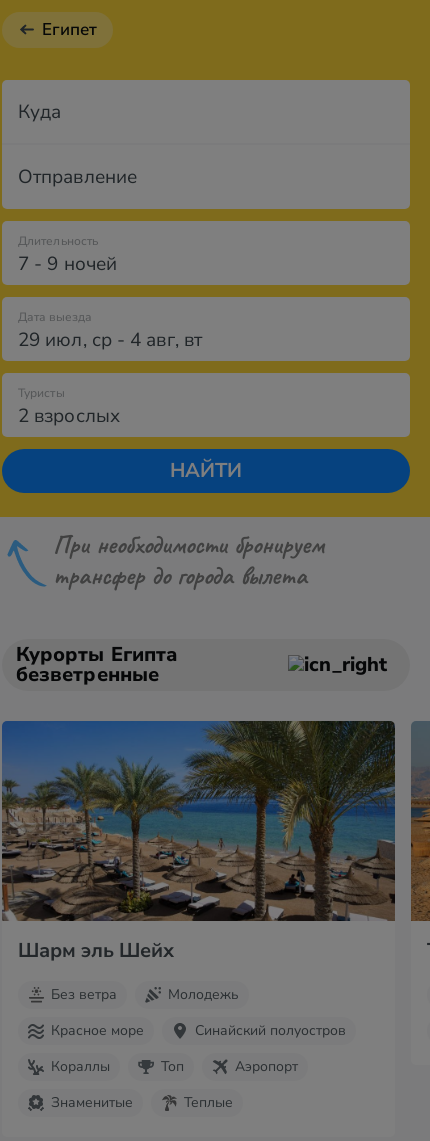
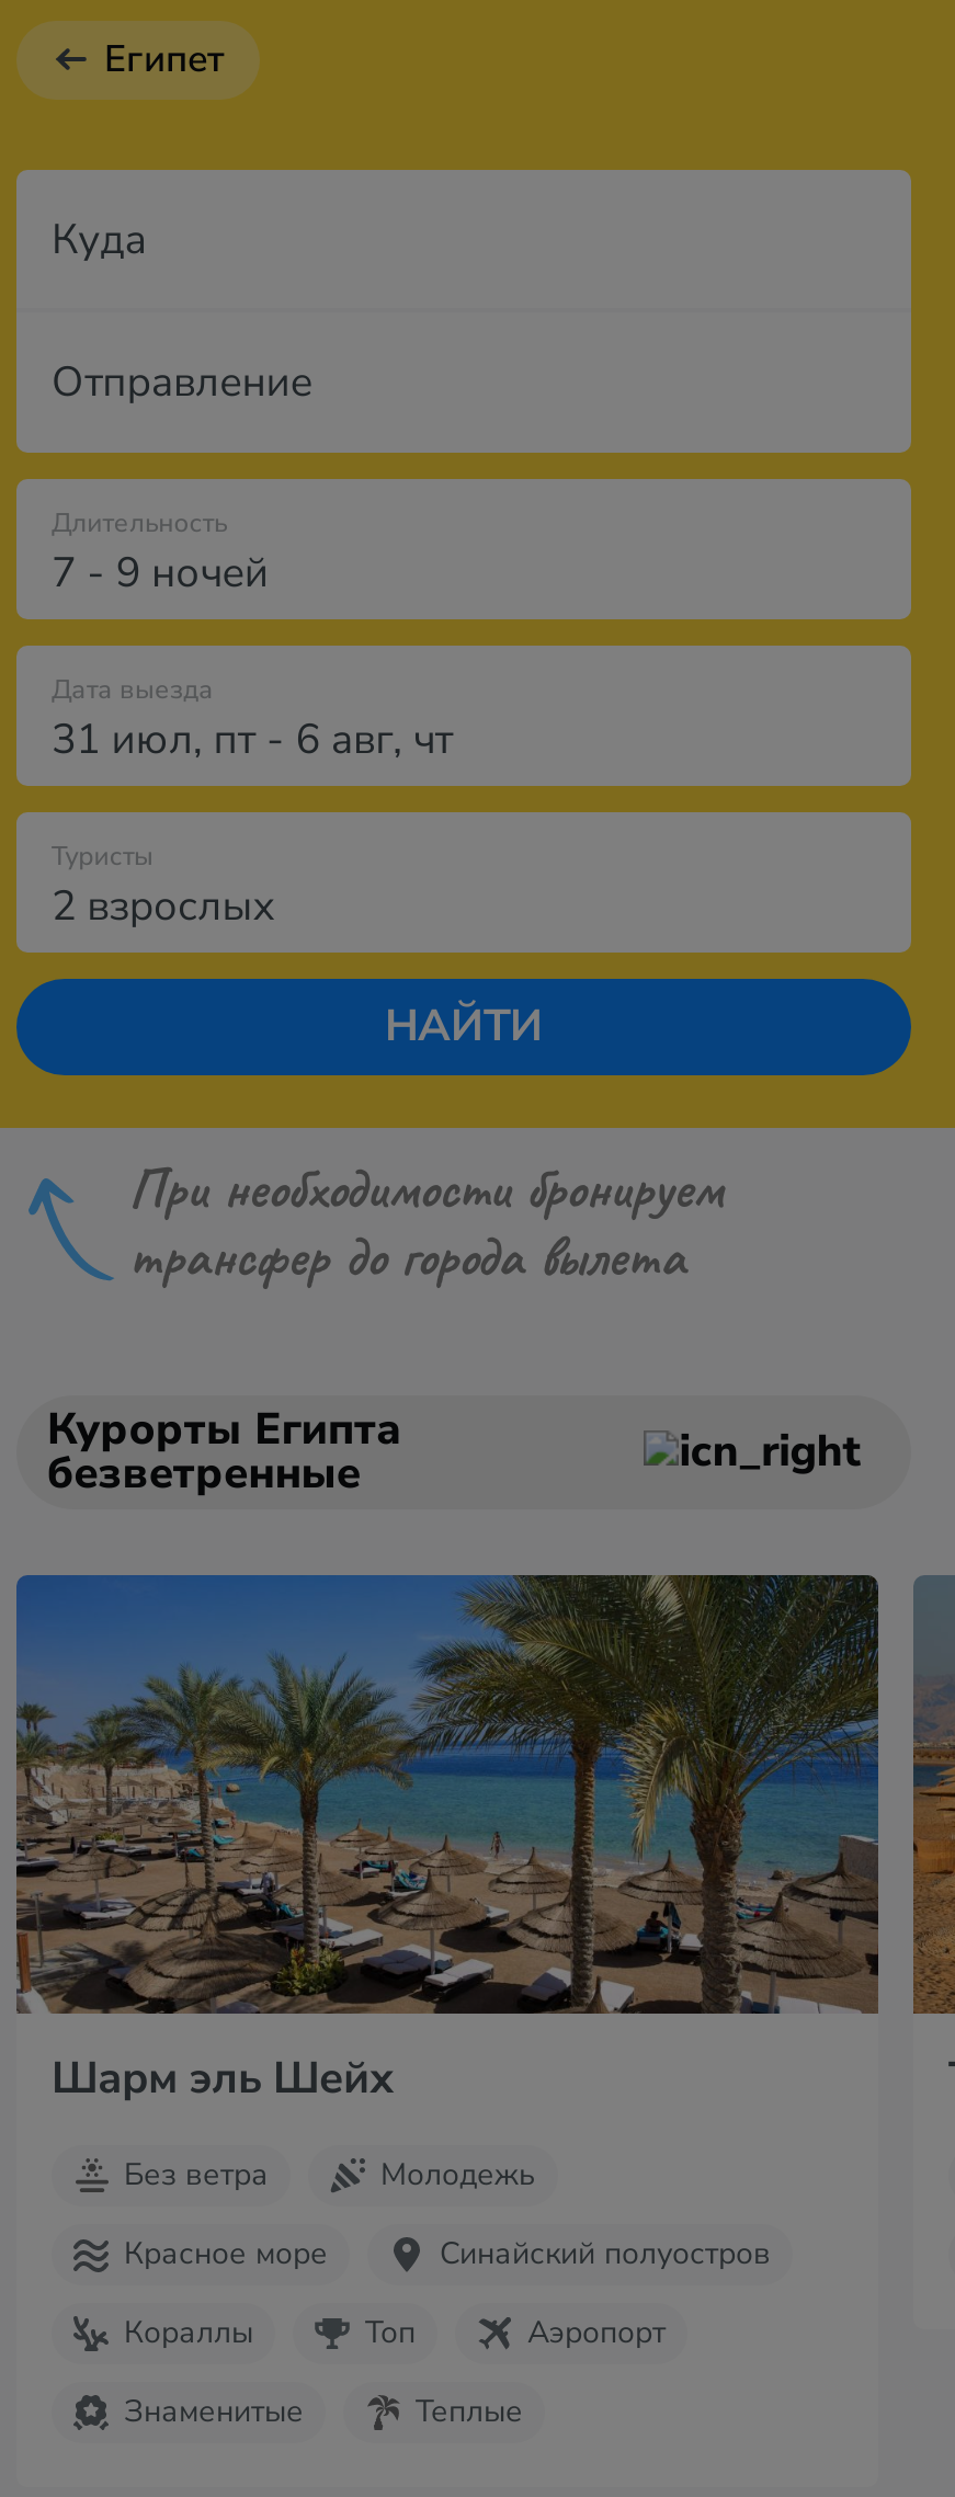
- 29 июл, ср - 4 авг, вт
+ 31 июл, пт - 6 авг, чт
